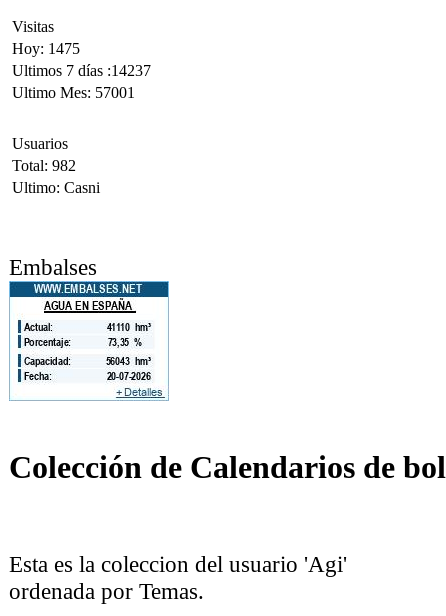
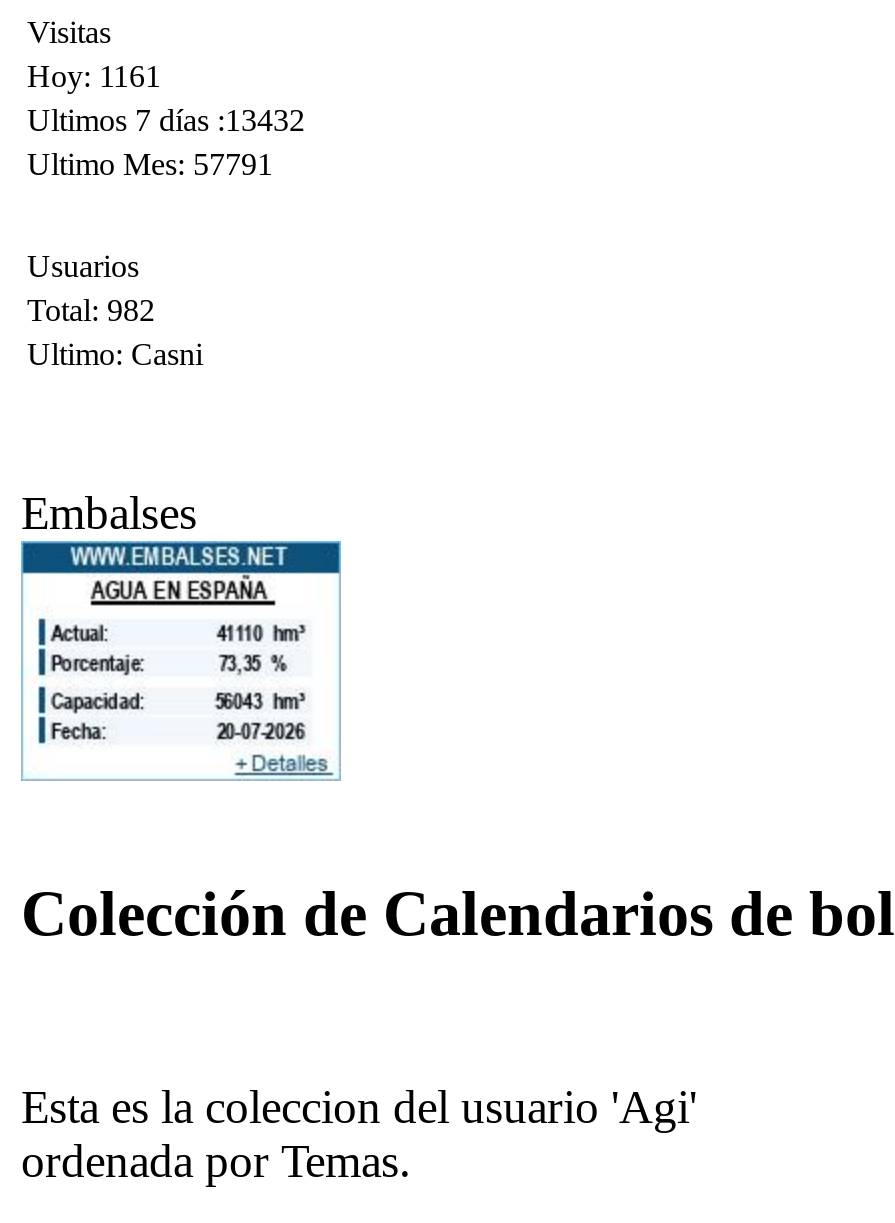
- Hoy: 1475
+ Hoy: 1161

- Ultimos 7 días :14237
+ Ultimos 7 días :13432

- Ultimo Mes: 57001
+ Ultimo Mes: 57791
